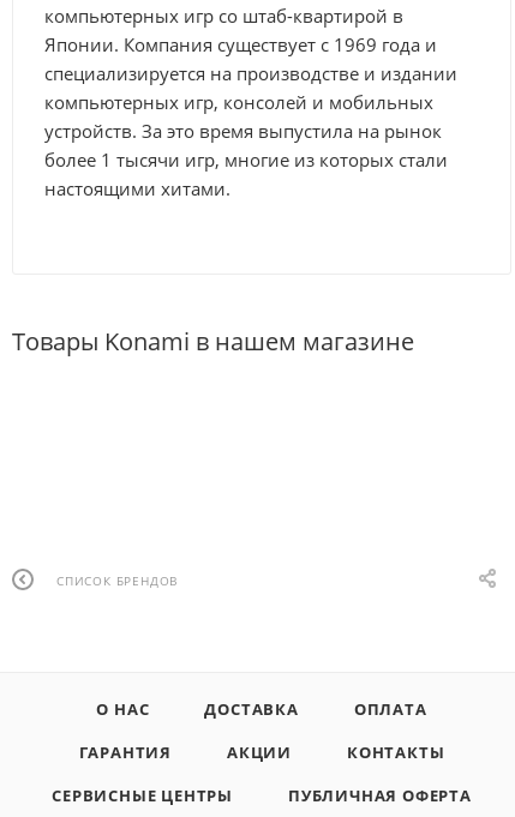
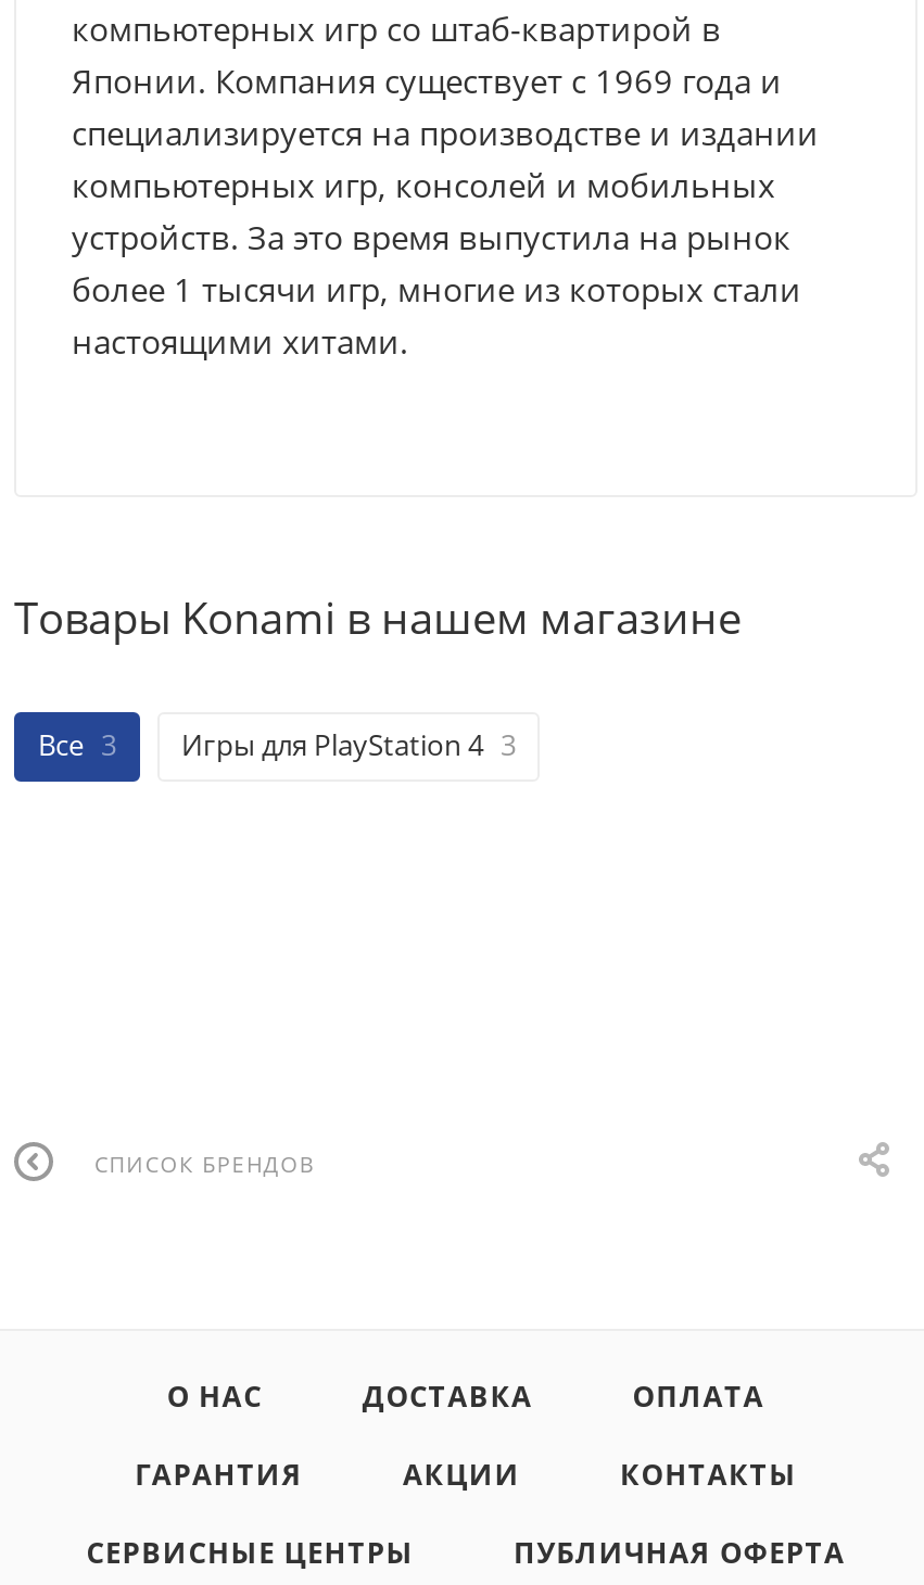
+ Все 3
+ Игры для PlayStation 4 3
